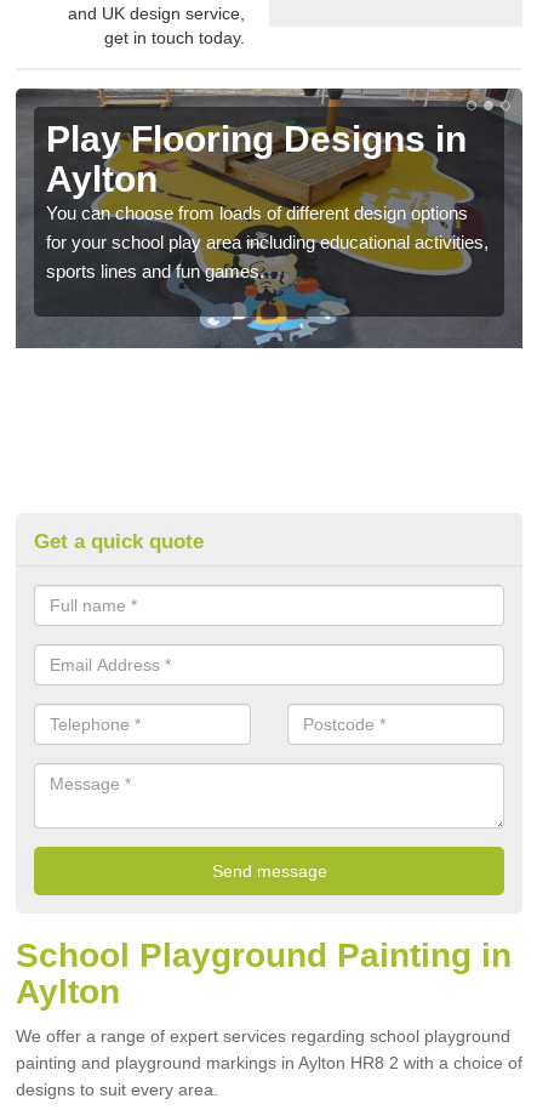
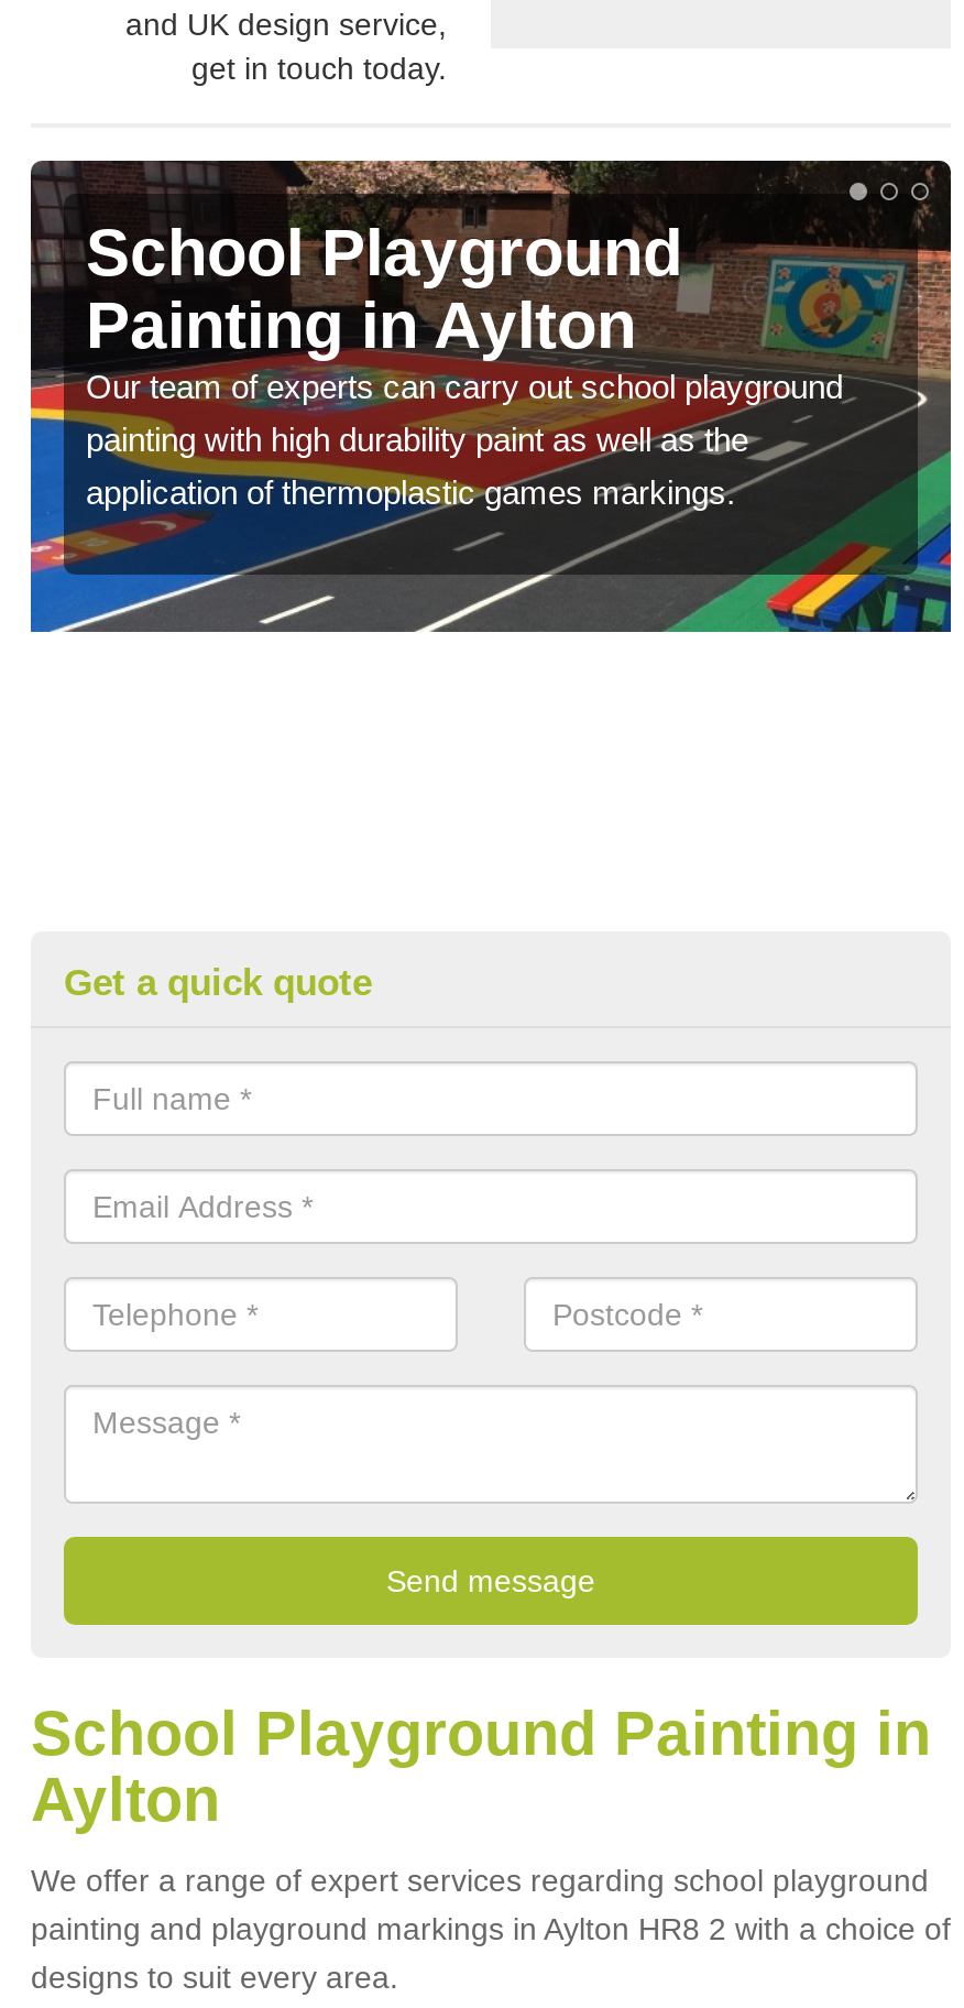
- [image]
- Play Flooring Designs in
- Aylton
- You can choose from loads of different design options
- for your school play area including educational activities,
- sports lines and fun games.
+ [image]
+ School Playground
+ Painting in Aylton
+ Our team of experts can carry out school playground
+ painting with high durability paint as well as the
+ application of thermoplastic games markings.
